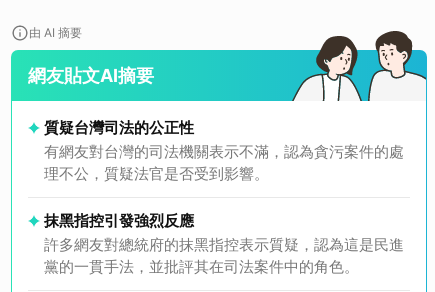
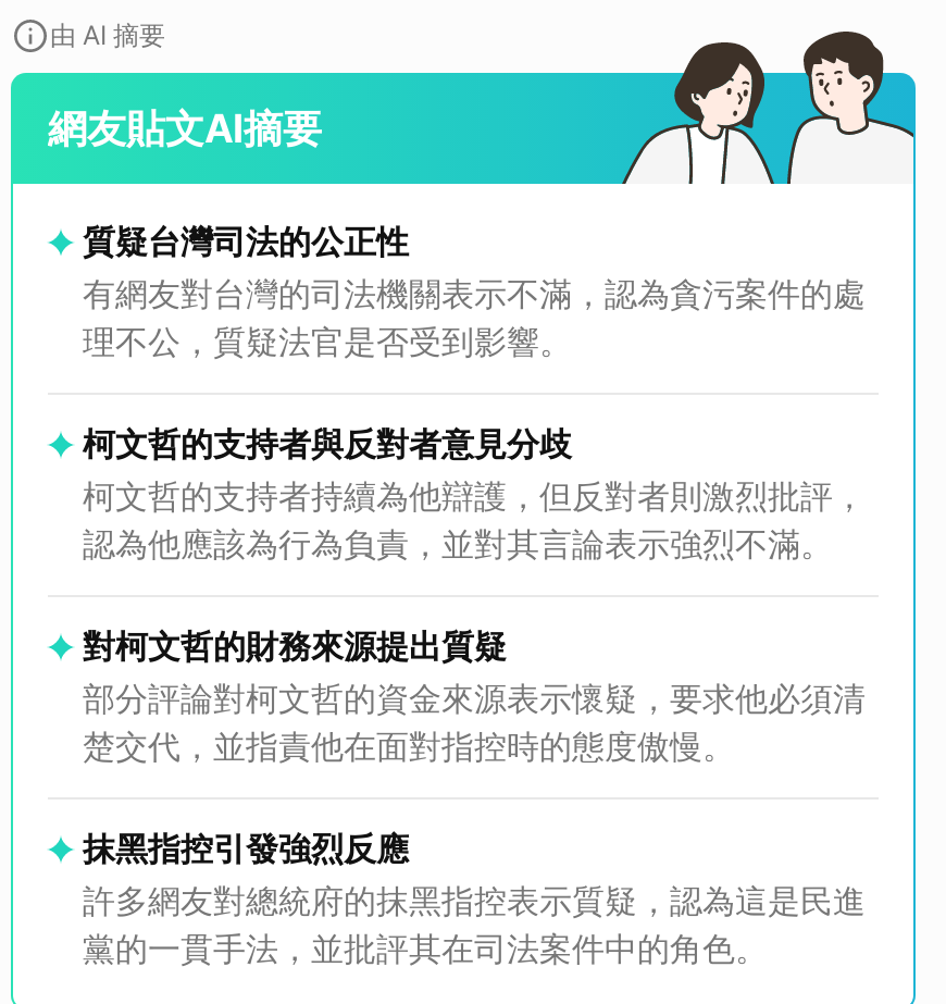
+ 柯文哲的支持者與反對者意見分歧
+ 柯文哲的支持者持續為他辯護，但反對者則激烈批評，
+ 認為他應該為行為負責，並對其言論表示強烈不滿。
+ 對柯文哲的財務來源提出質疑
+ 部分評論對柯文哲的資金來源表示懷疑，要求他必須清
+ 楚交代，並指責他在面對指控時的態度傲慢。
